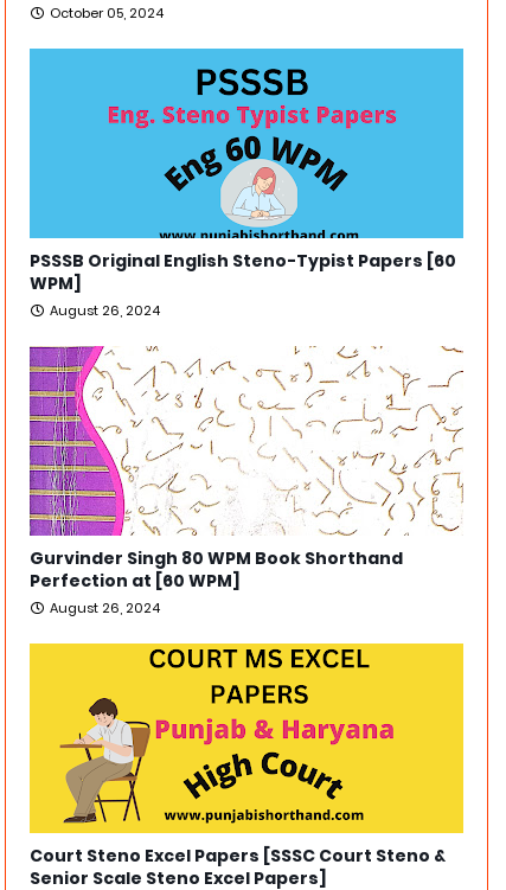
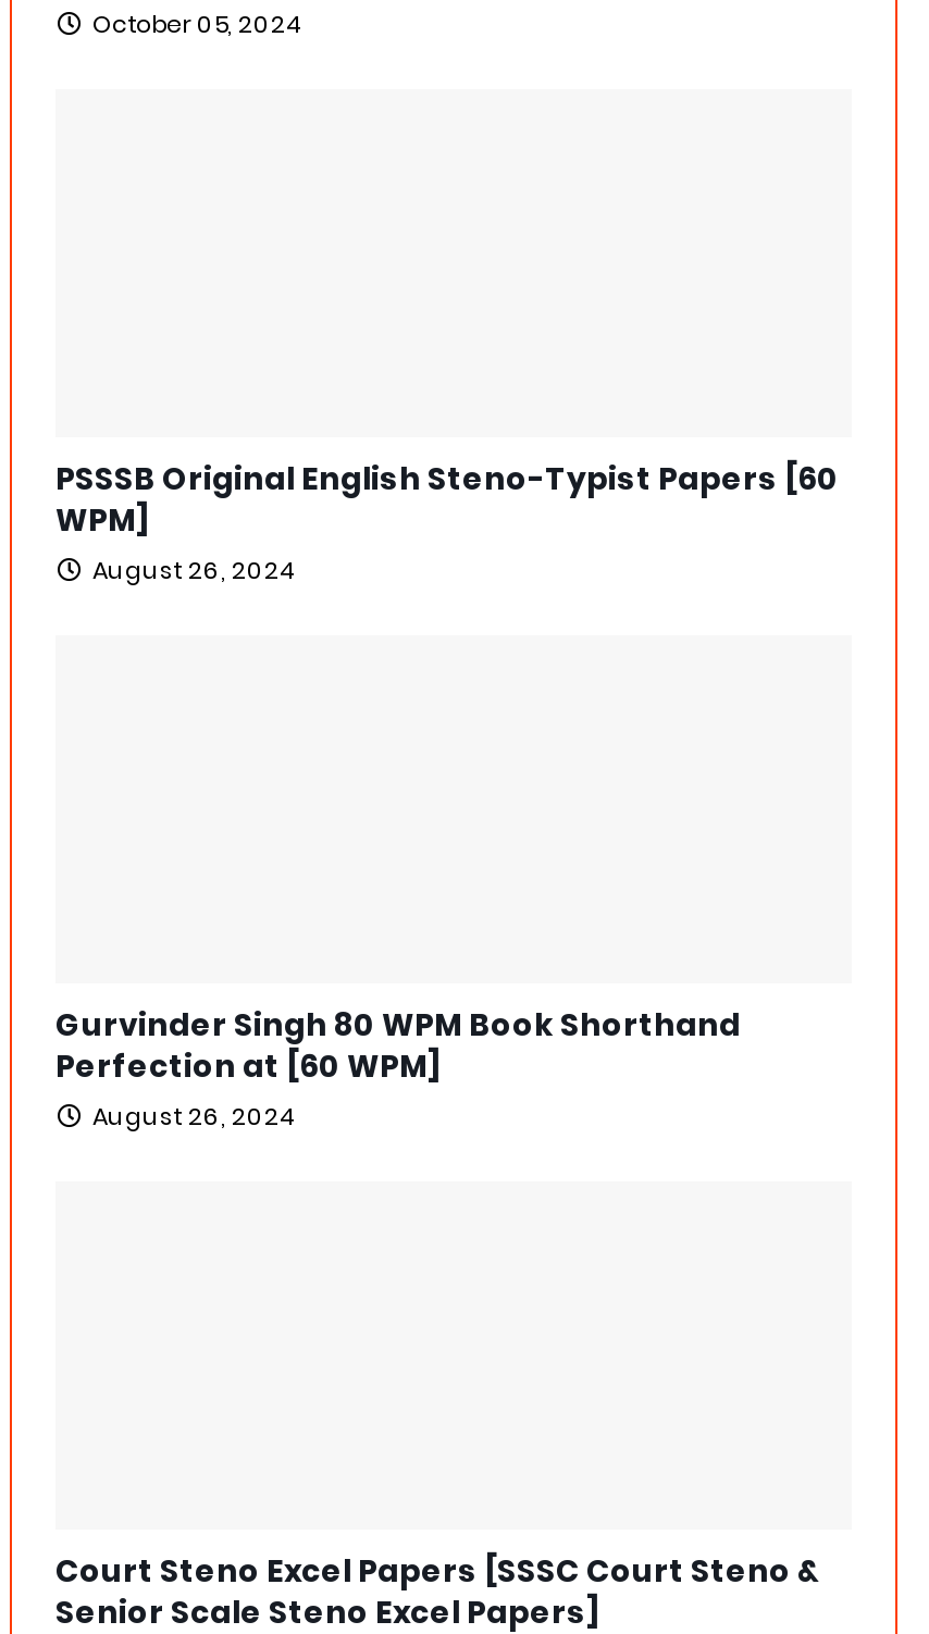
- [image]

- [image]

- [image]
